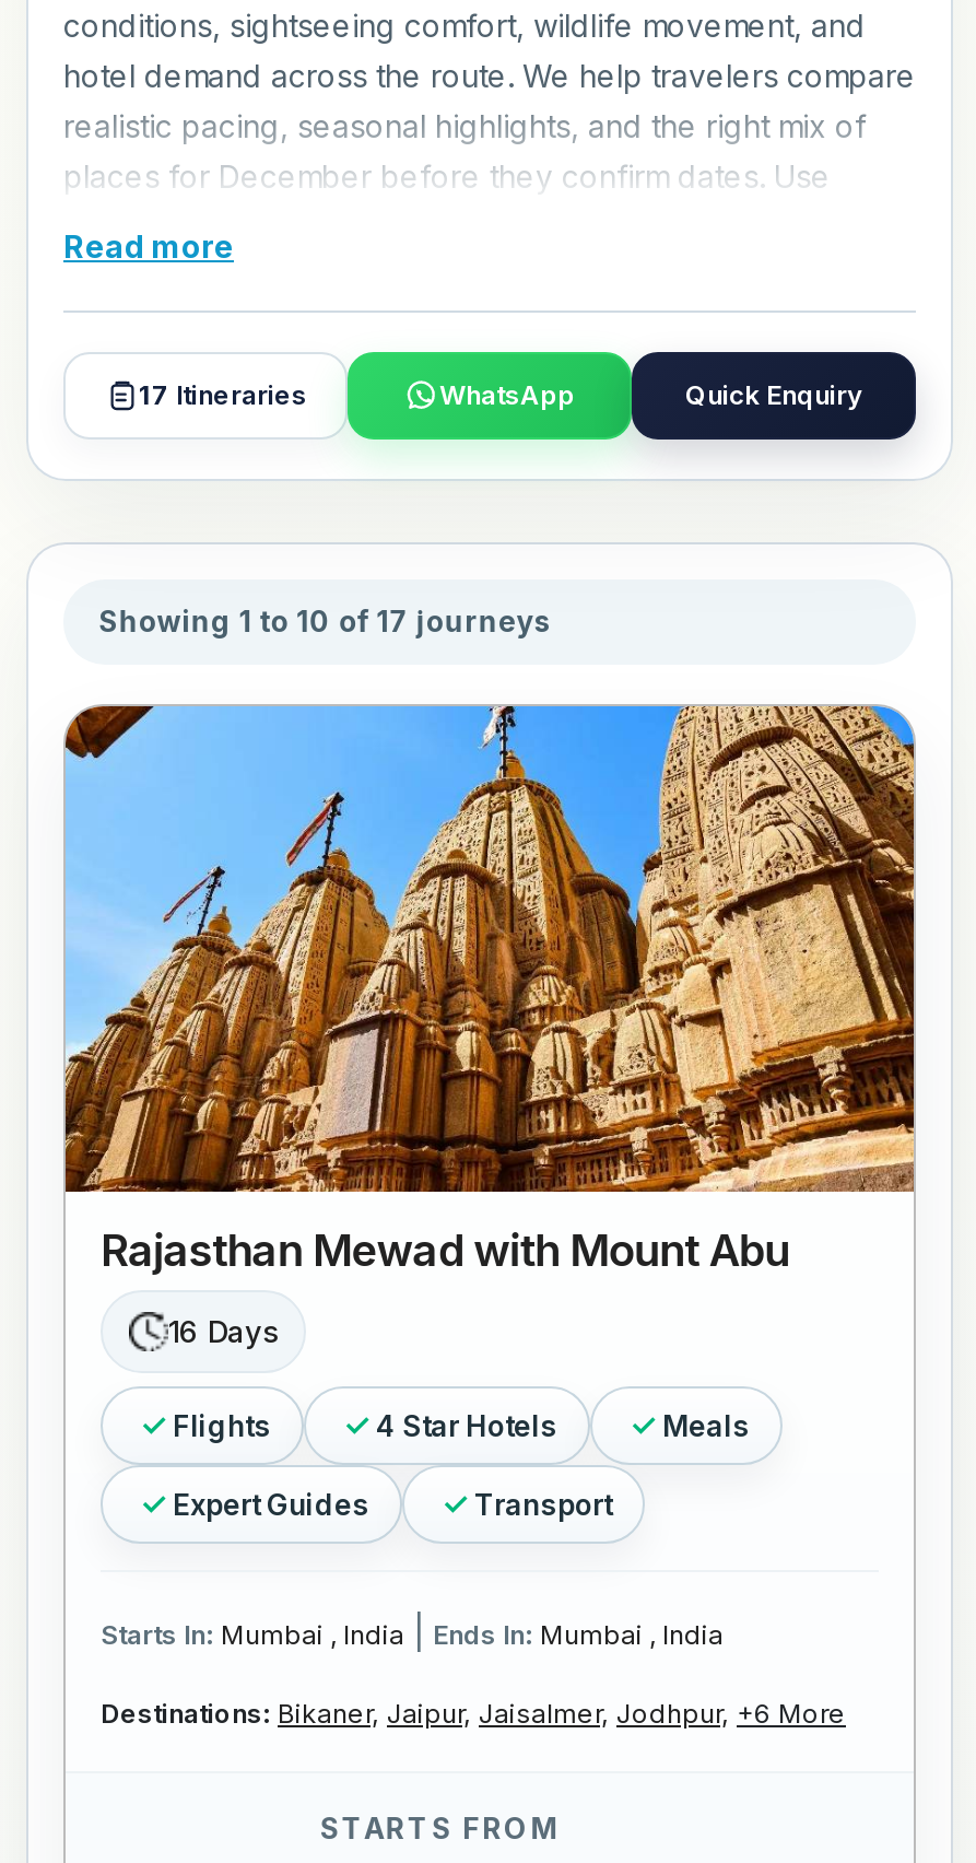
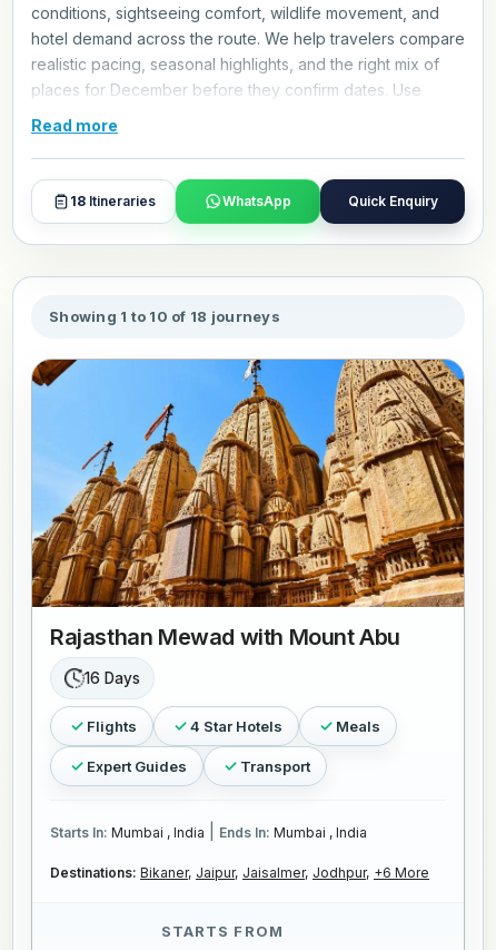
- 17 Itineraries
+ 18 Itineraries

- Showing 1 to 10 of 17 journeys
+ Showing 1 to 10 of 18 journeys
